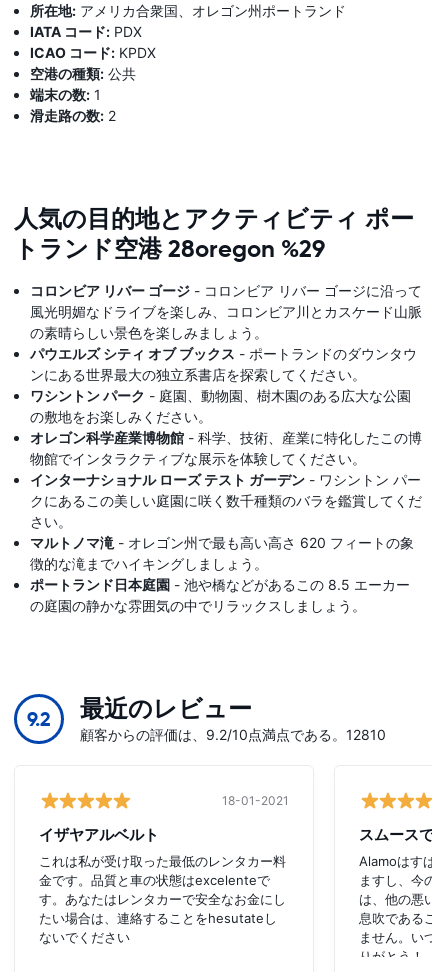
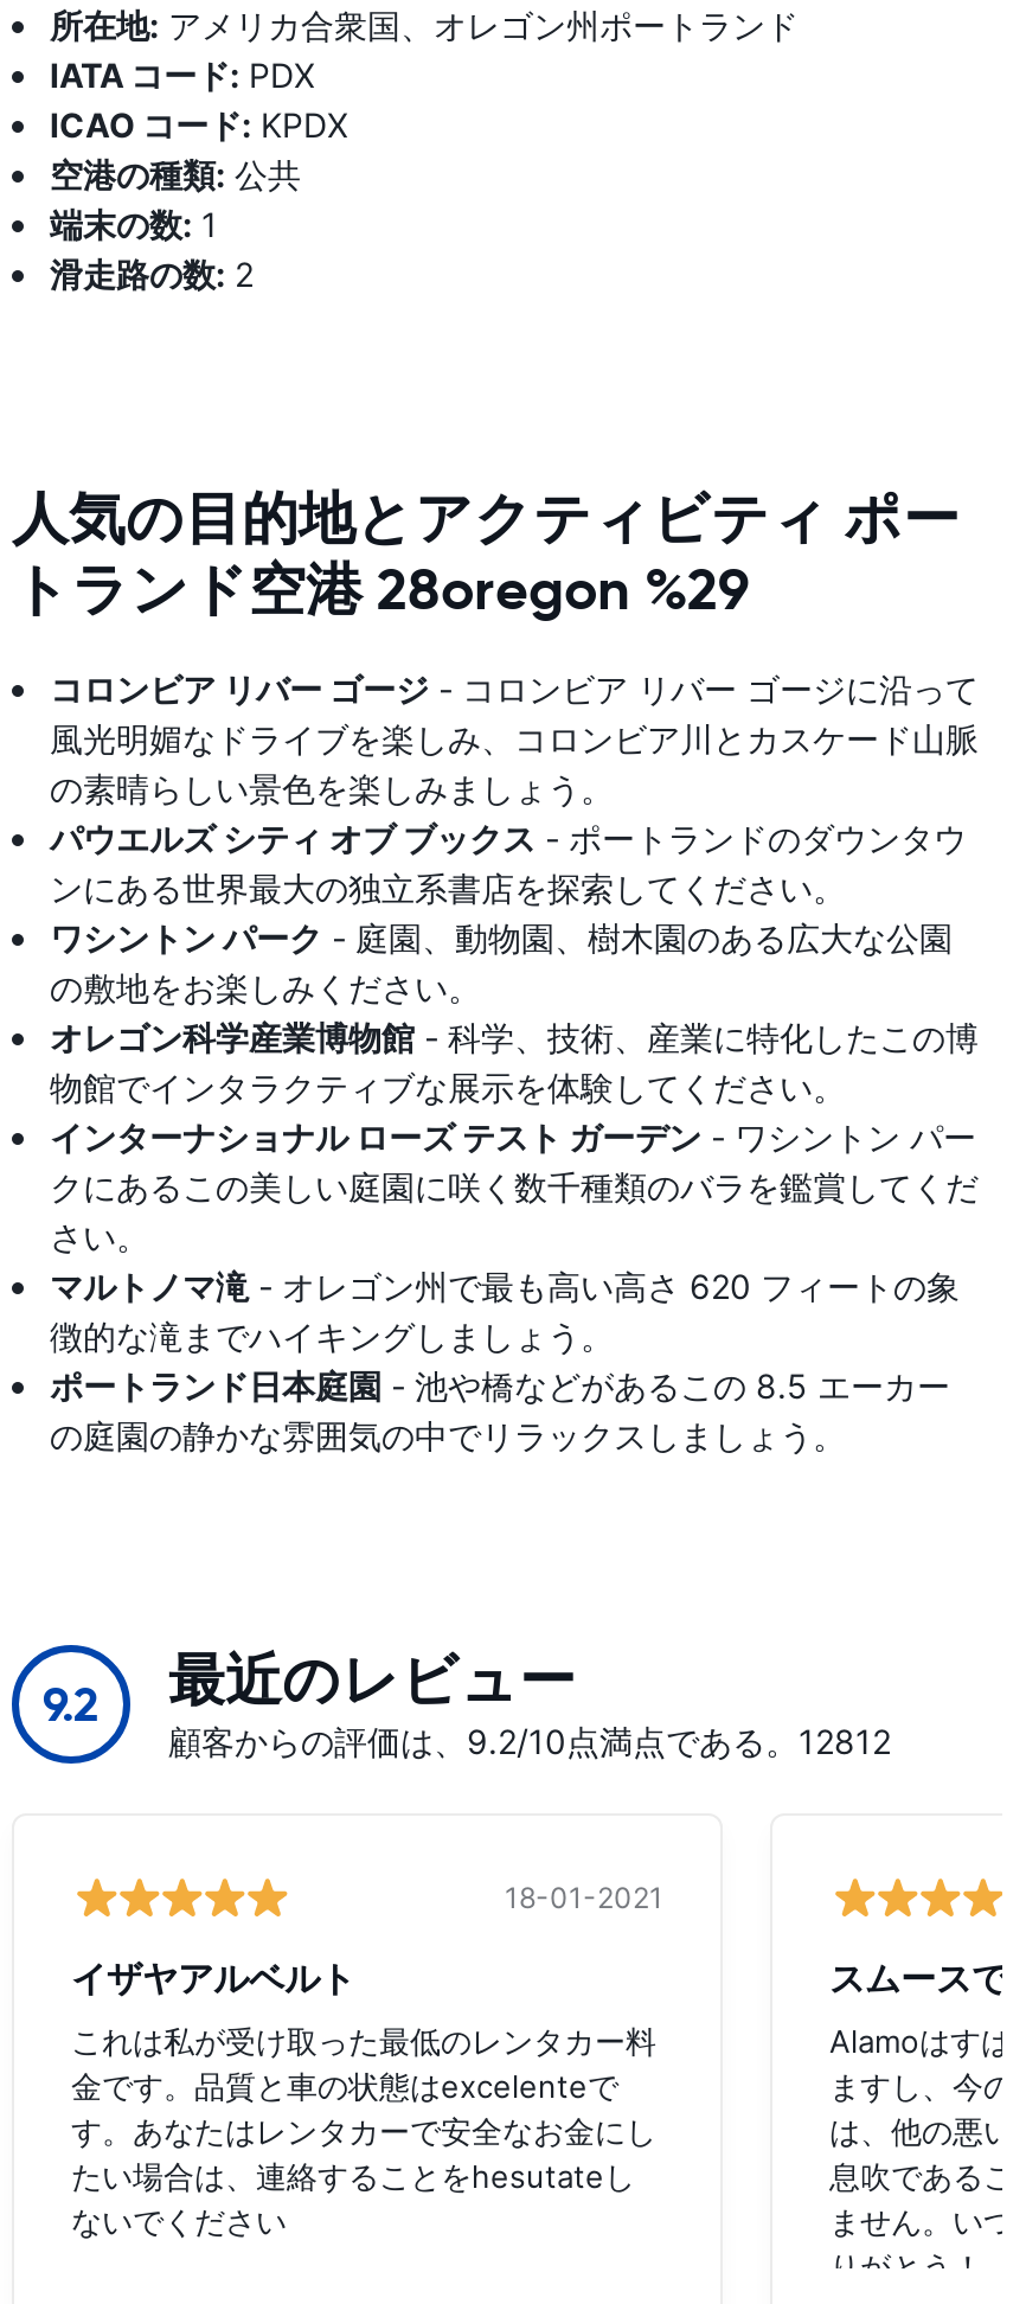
- 顧客からの評価は、9.2/10点満点である。12810
+ 顧客からの評価は、9.2/10点満点である。12812
